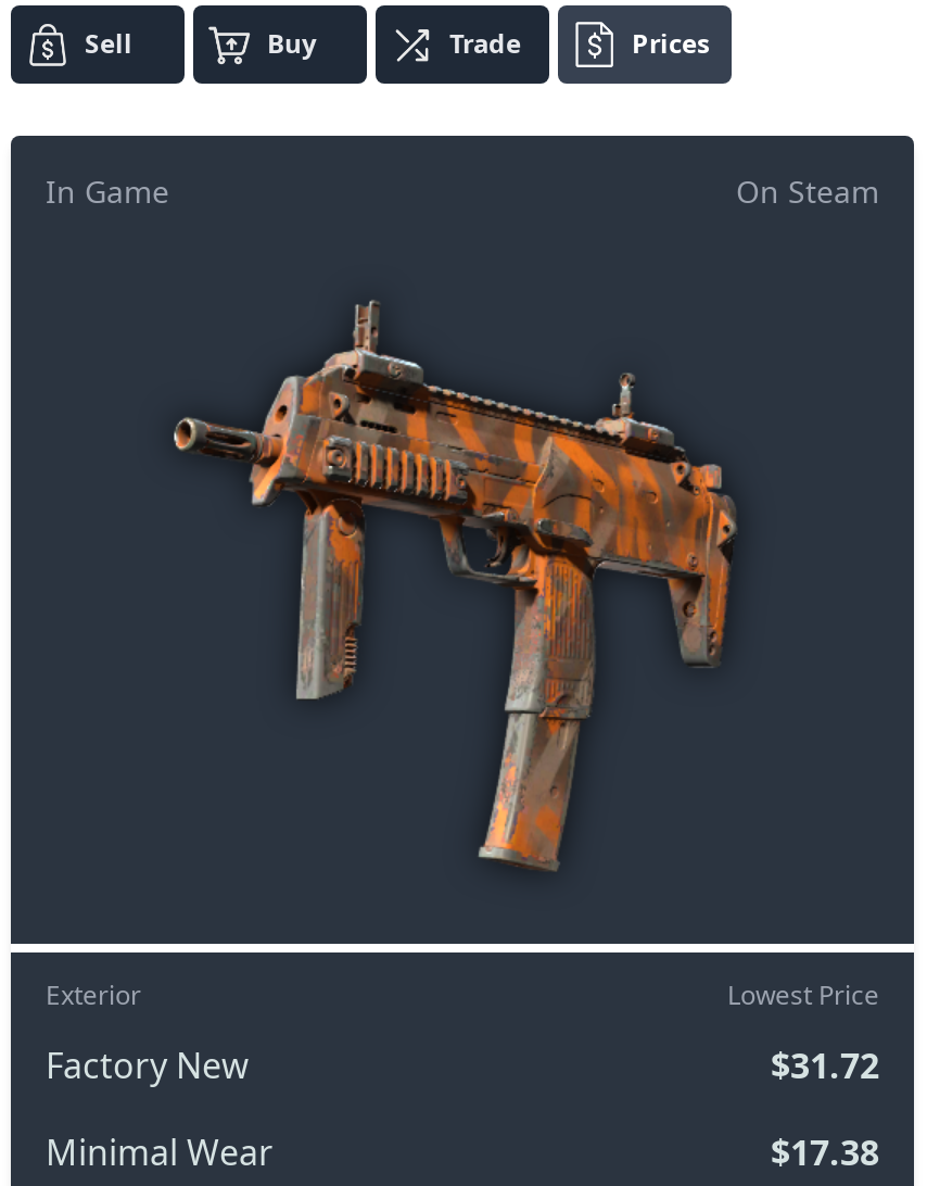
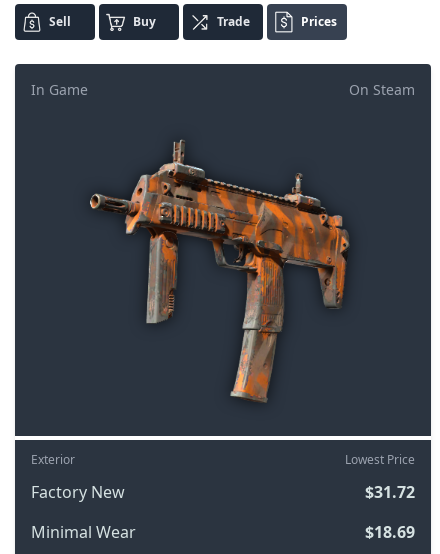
- $17.38
+ $18.69
